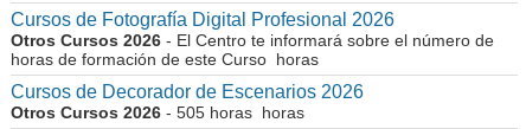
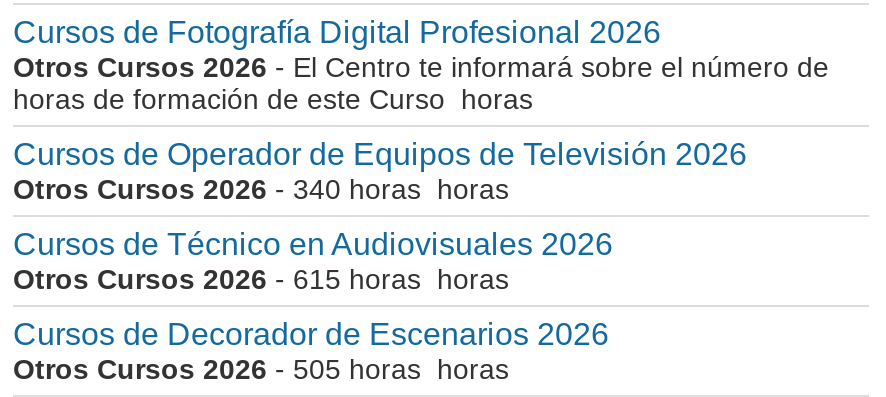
+ Cursos de Operador de Equipos de Televisión 2026
+ Otros Cursos 2026 - 340 horas horas
+ Cursos de Técnico en Audiovisuales 2026
+ Otros Cursos 2026 - 615 horas horas
